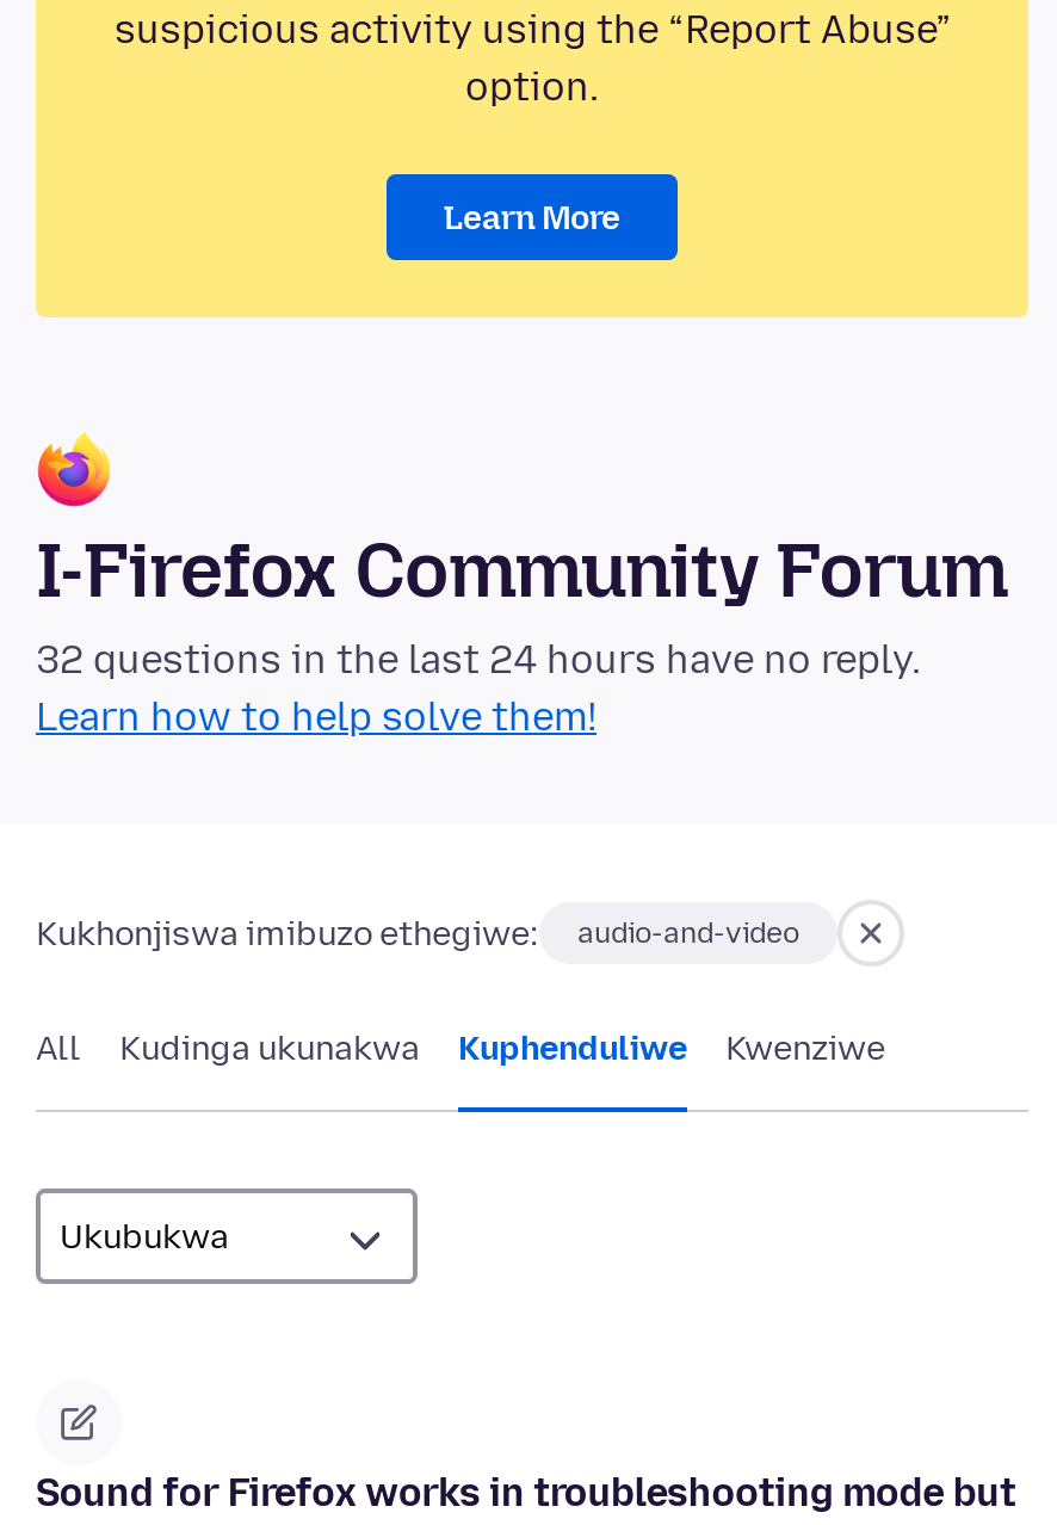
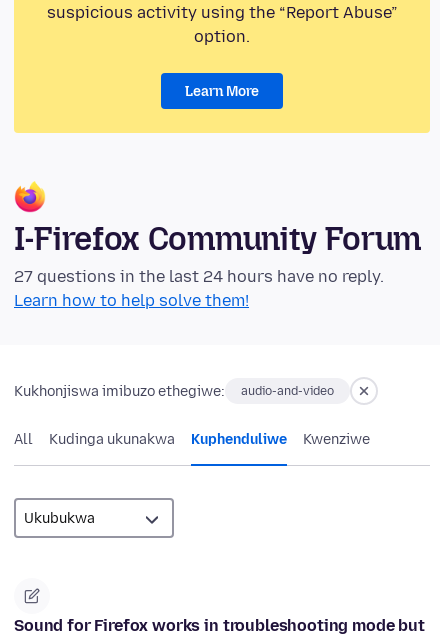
- 32 questions in the last 24 hours have no reply.
+ 27 questions in the last 24 hours have no reply.
